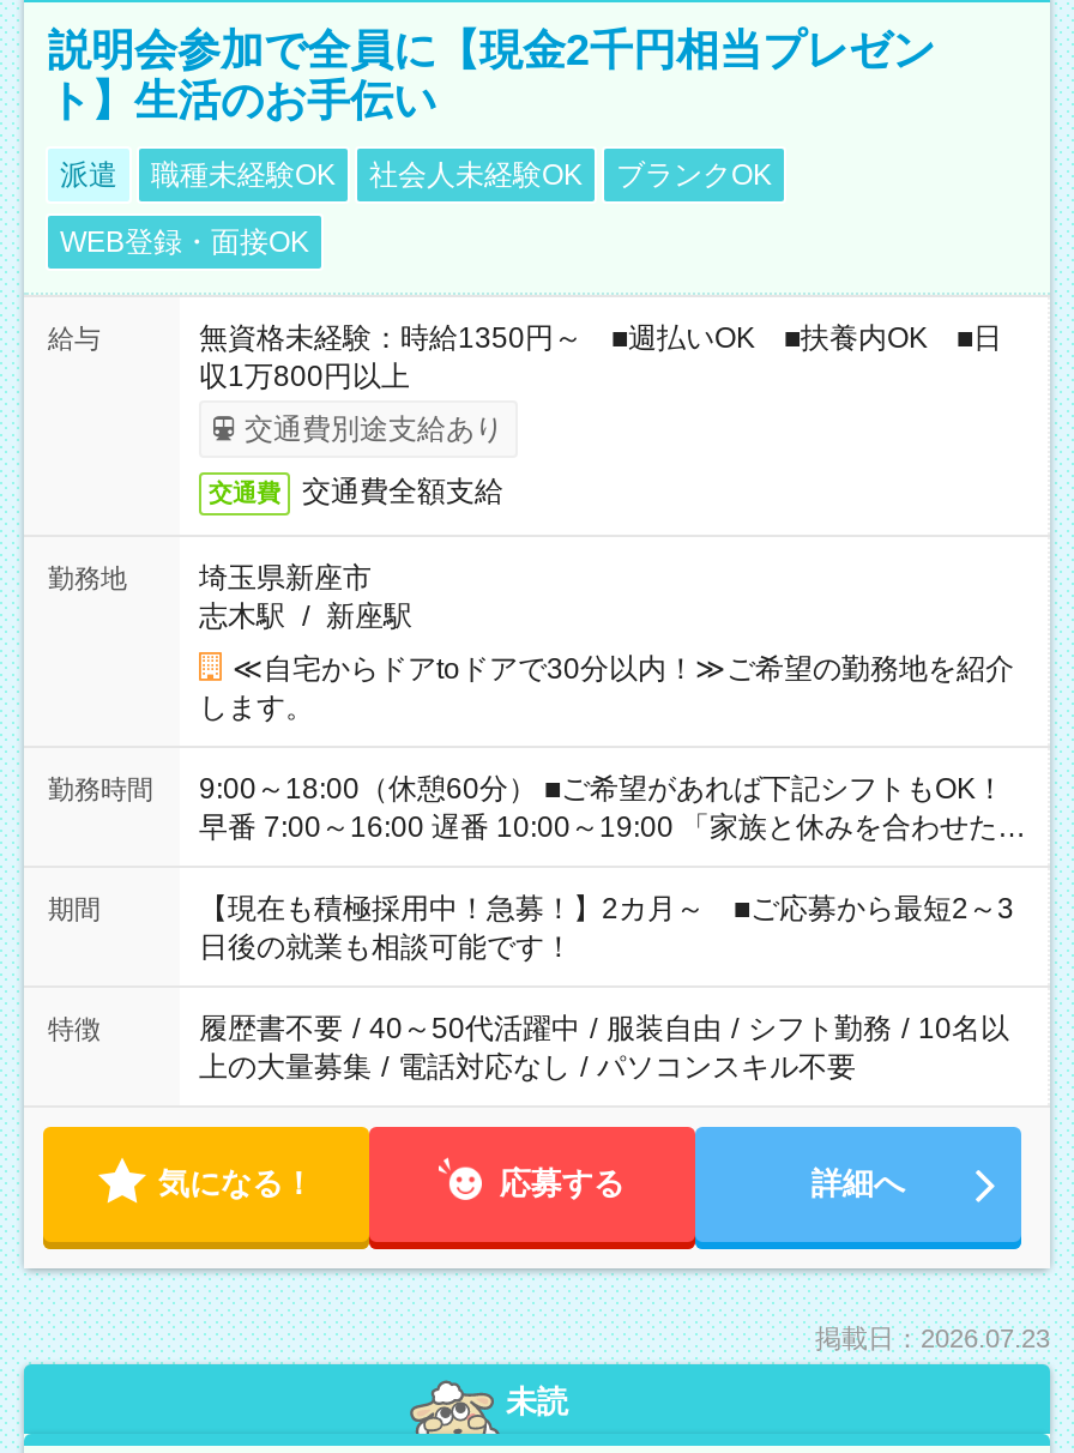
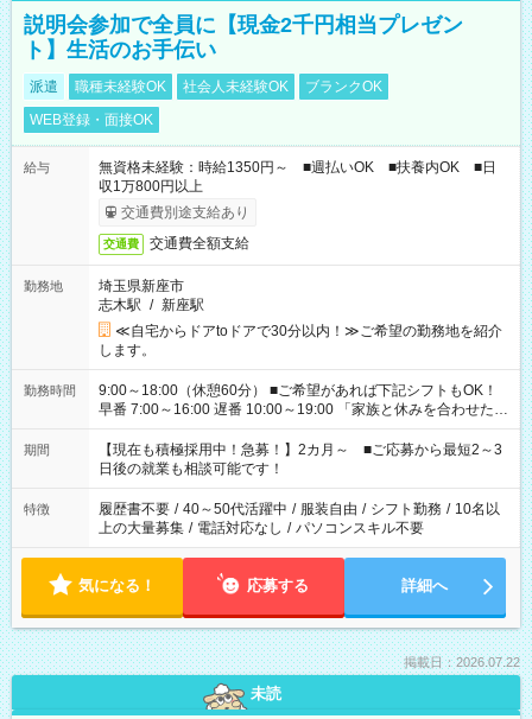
- 掲載日：2026.07.23
+ 掲載日：2026.07.22
